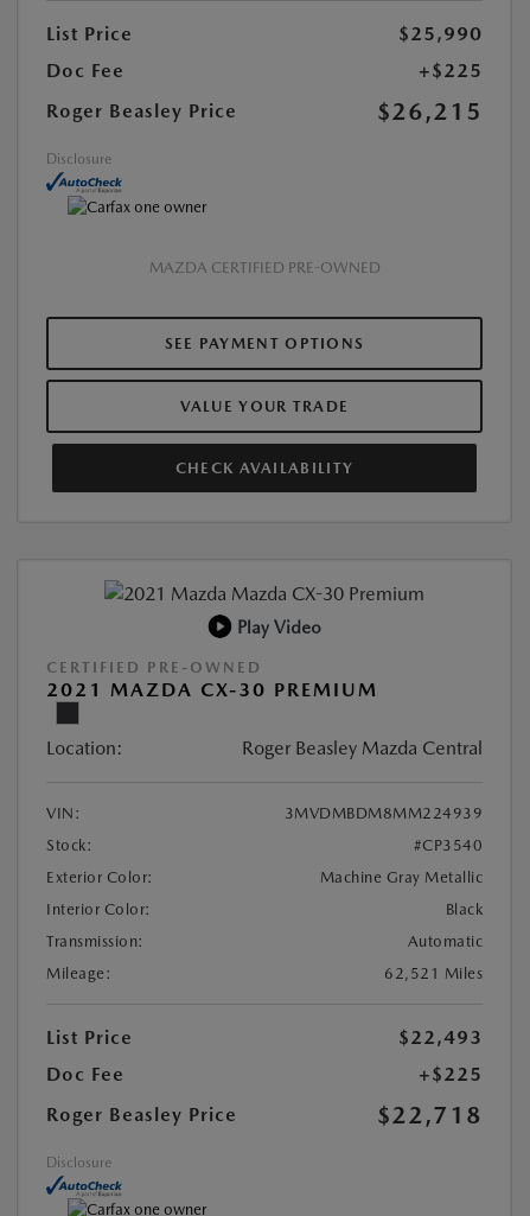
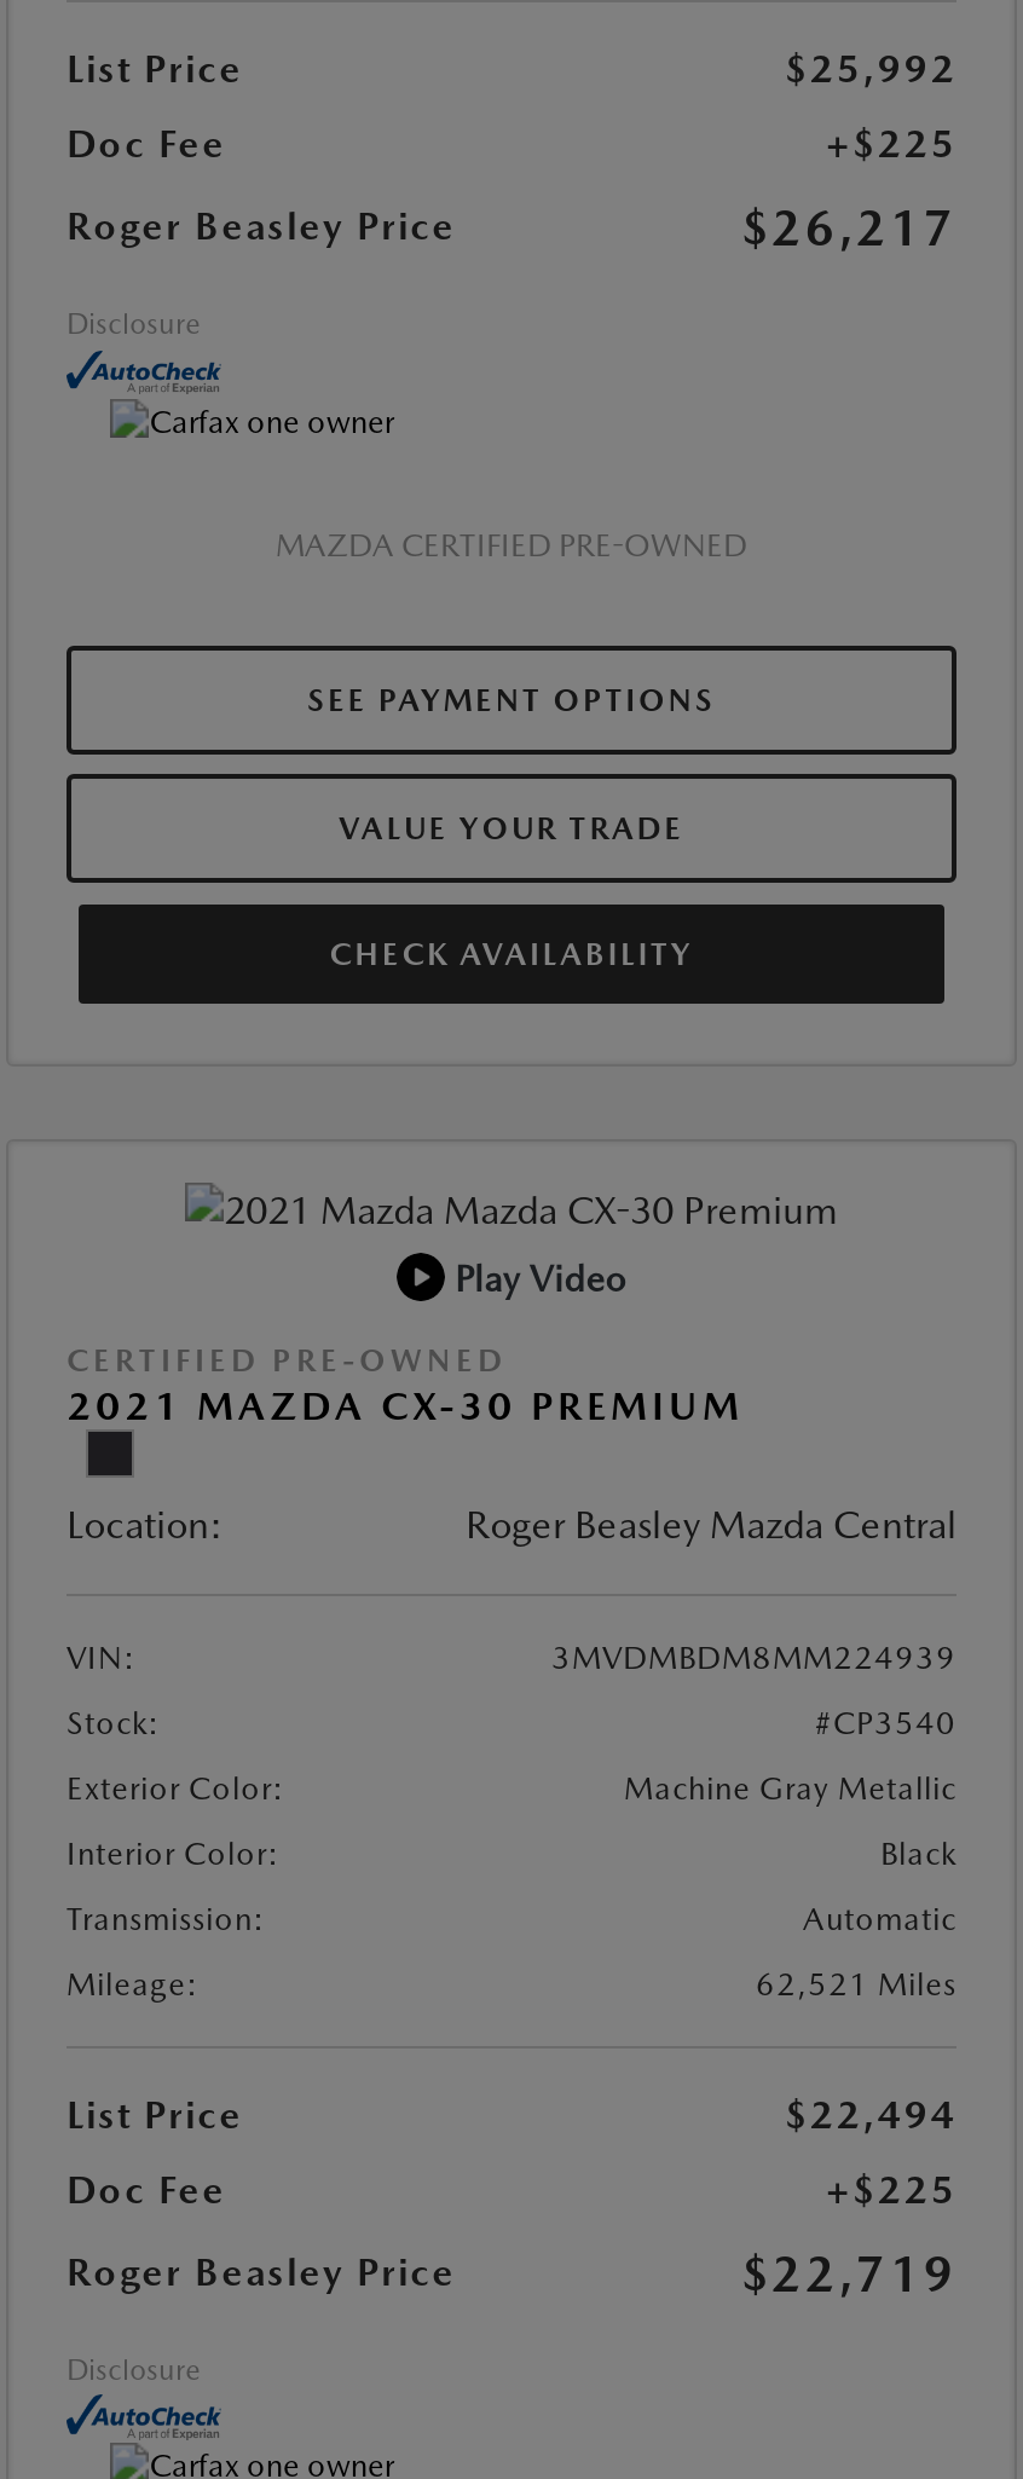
- $25,990
+ $25,992

- $26,215
+ $26,217

- $22,493
+ $22,494

- $22,718
+ $22,719
